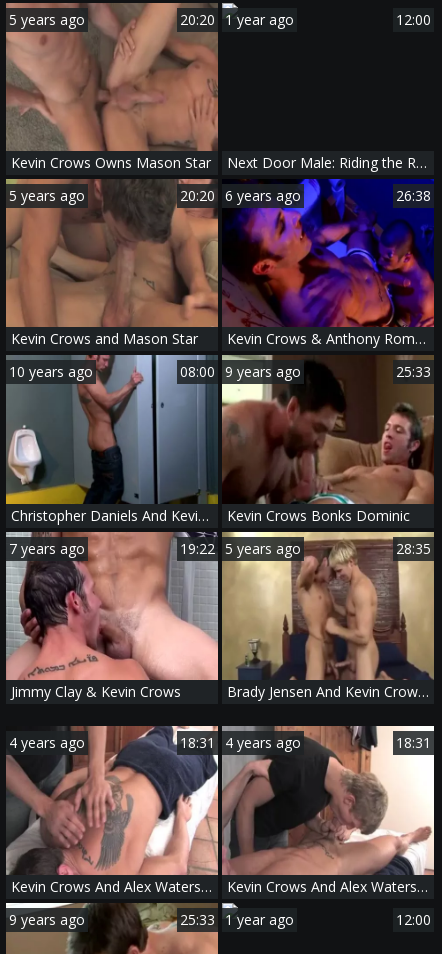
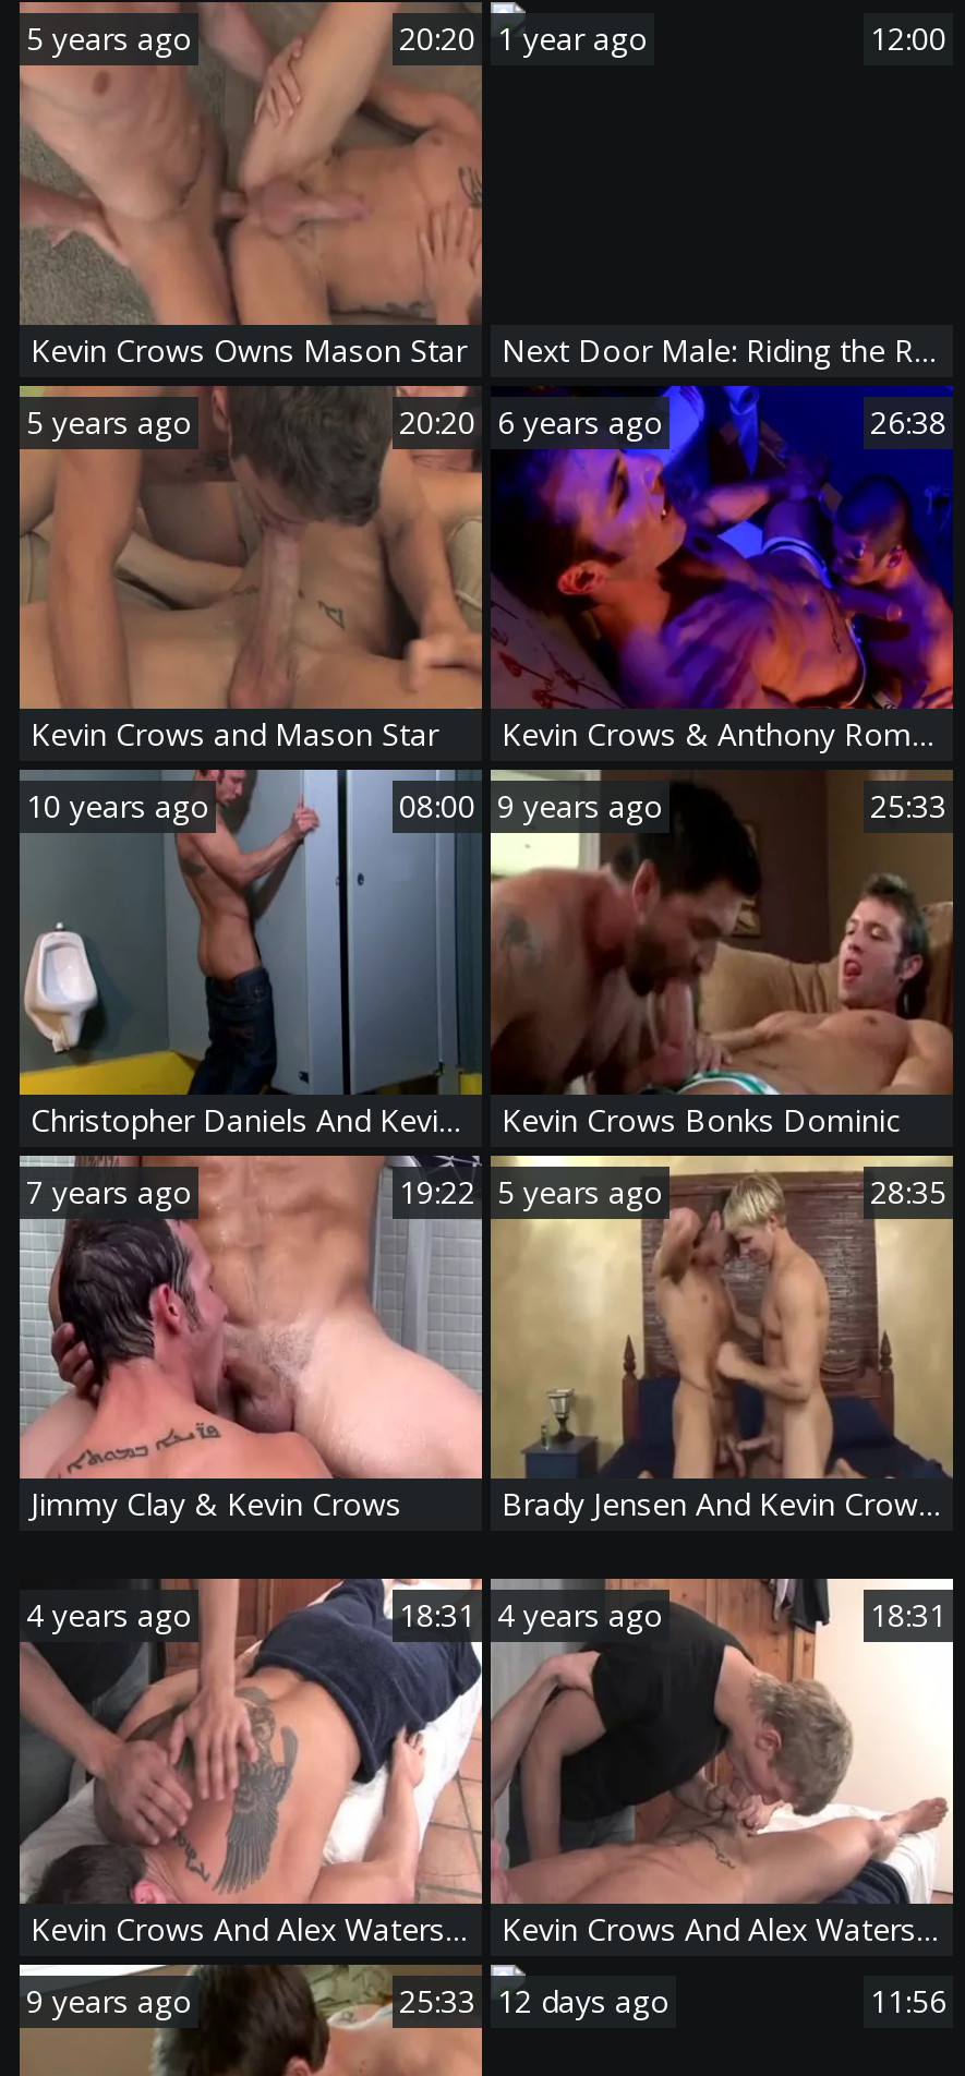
- 1 year ago
- 12:00
+ 12 days ago
+ 11:56
